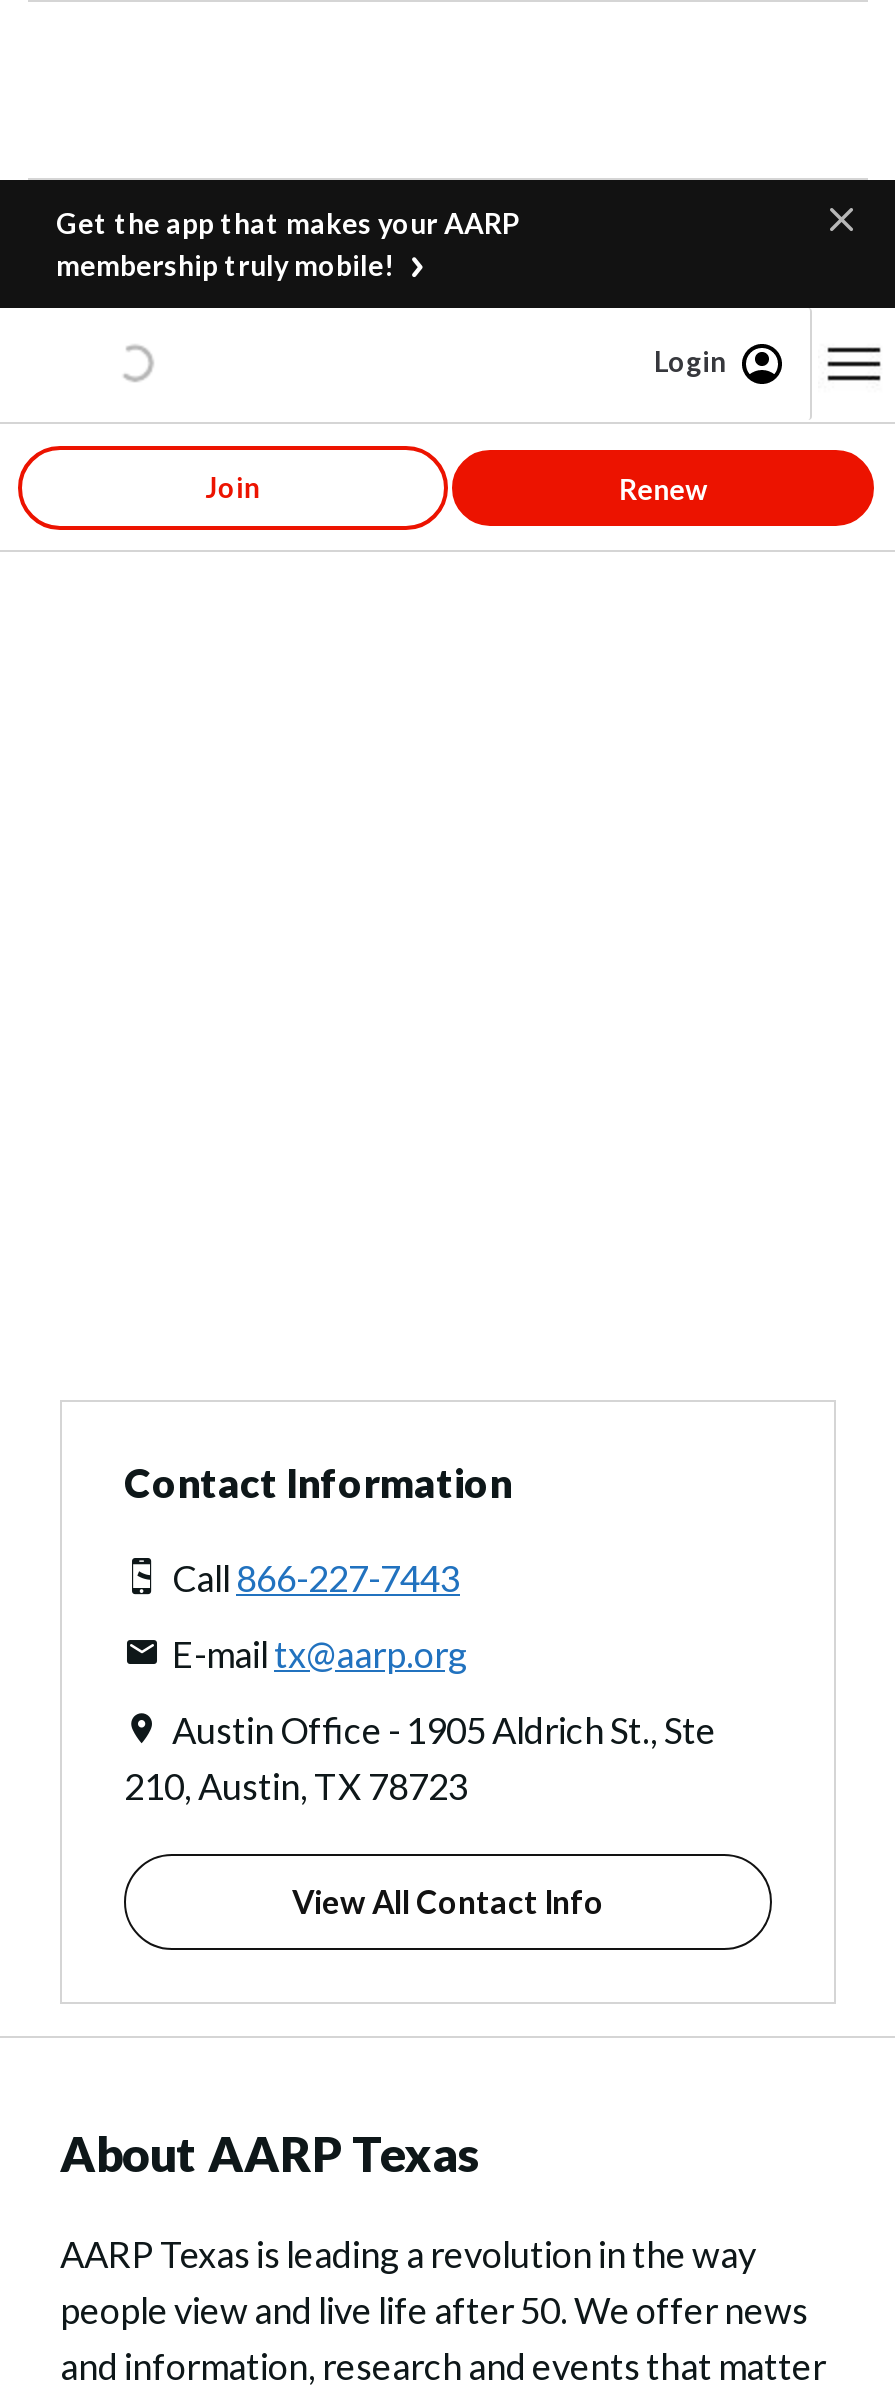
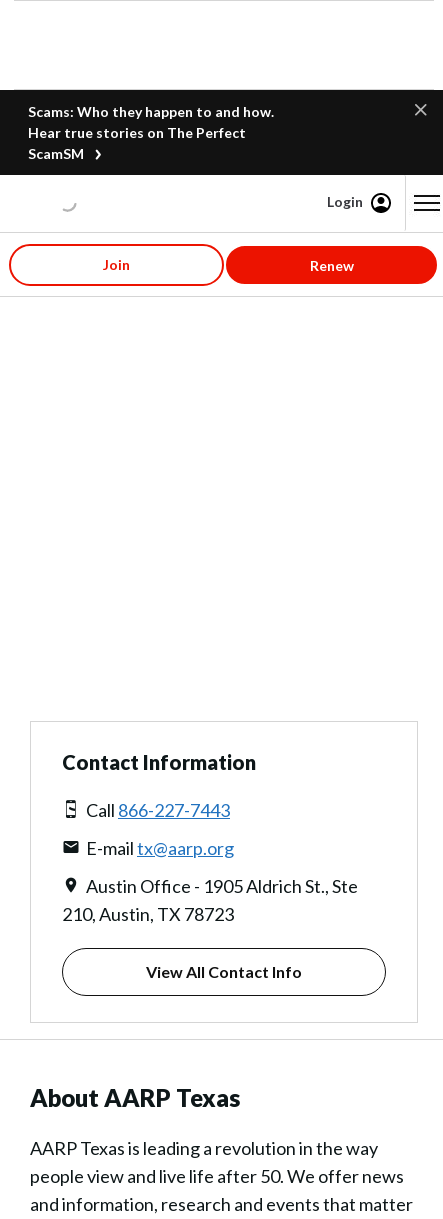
- Get the app that makes your AARP
- membership truly mobile!
+ Scams: Who they happen to and how.
+ Hear true stories on The Perfect
+ ScamSM
